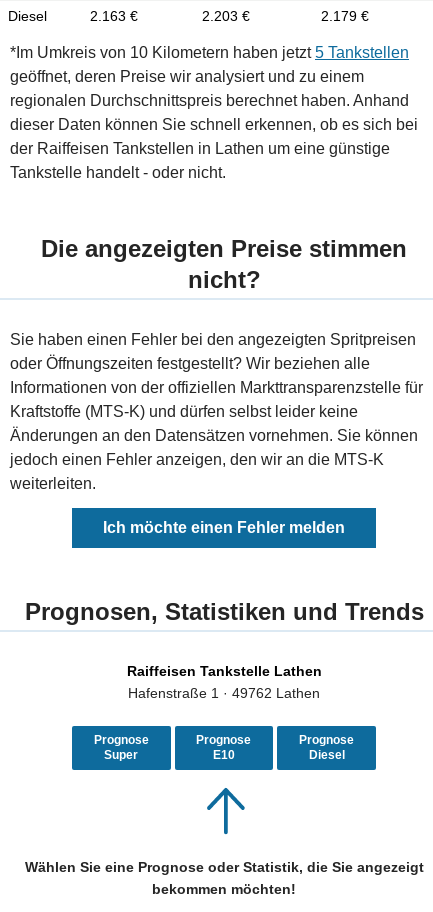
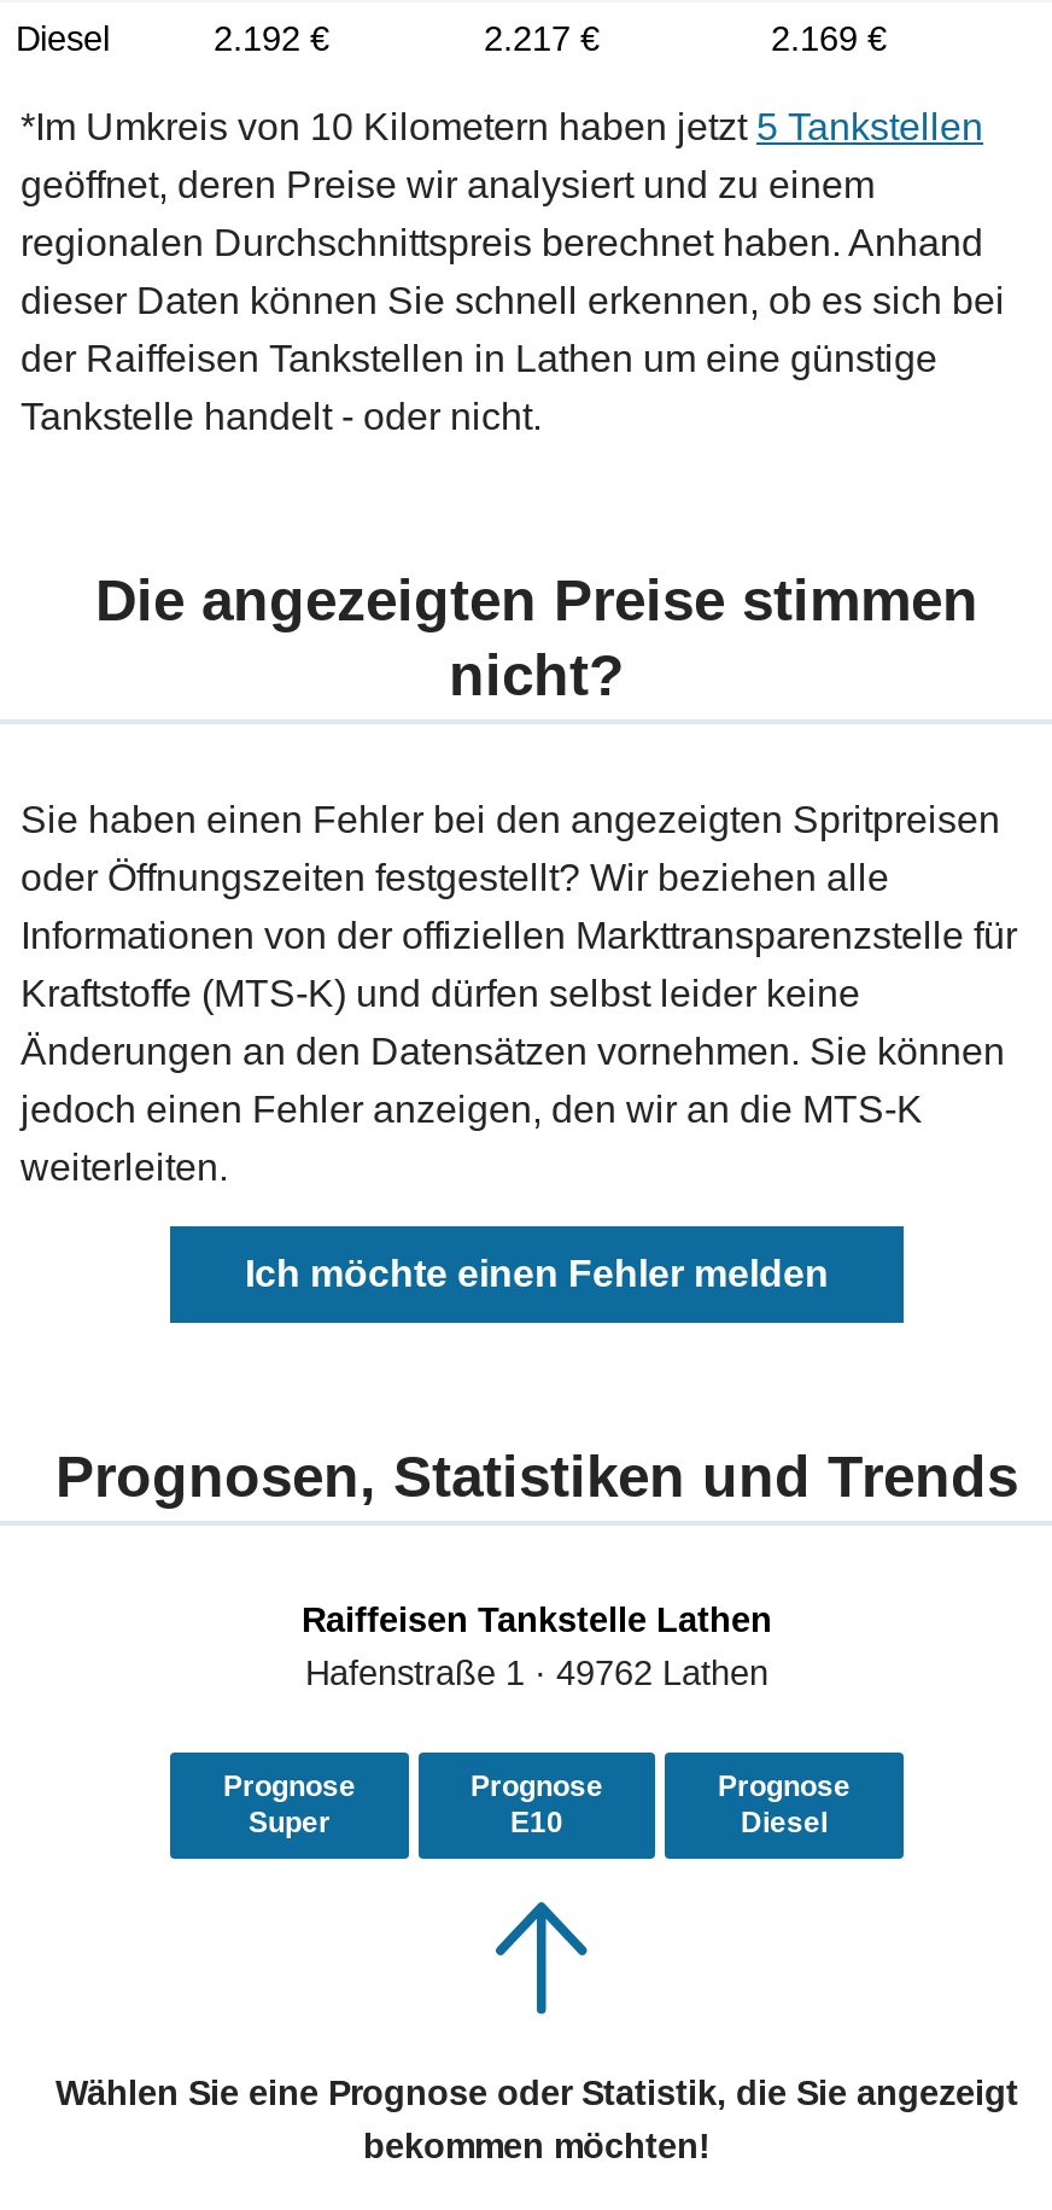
- 2.163 €
+ 2.192 €

- 2.203 €
+ 2.217 €

- 2.179 €
+ 2.169 €
